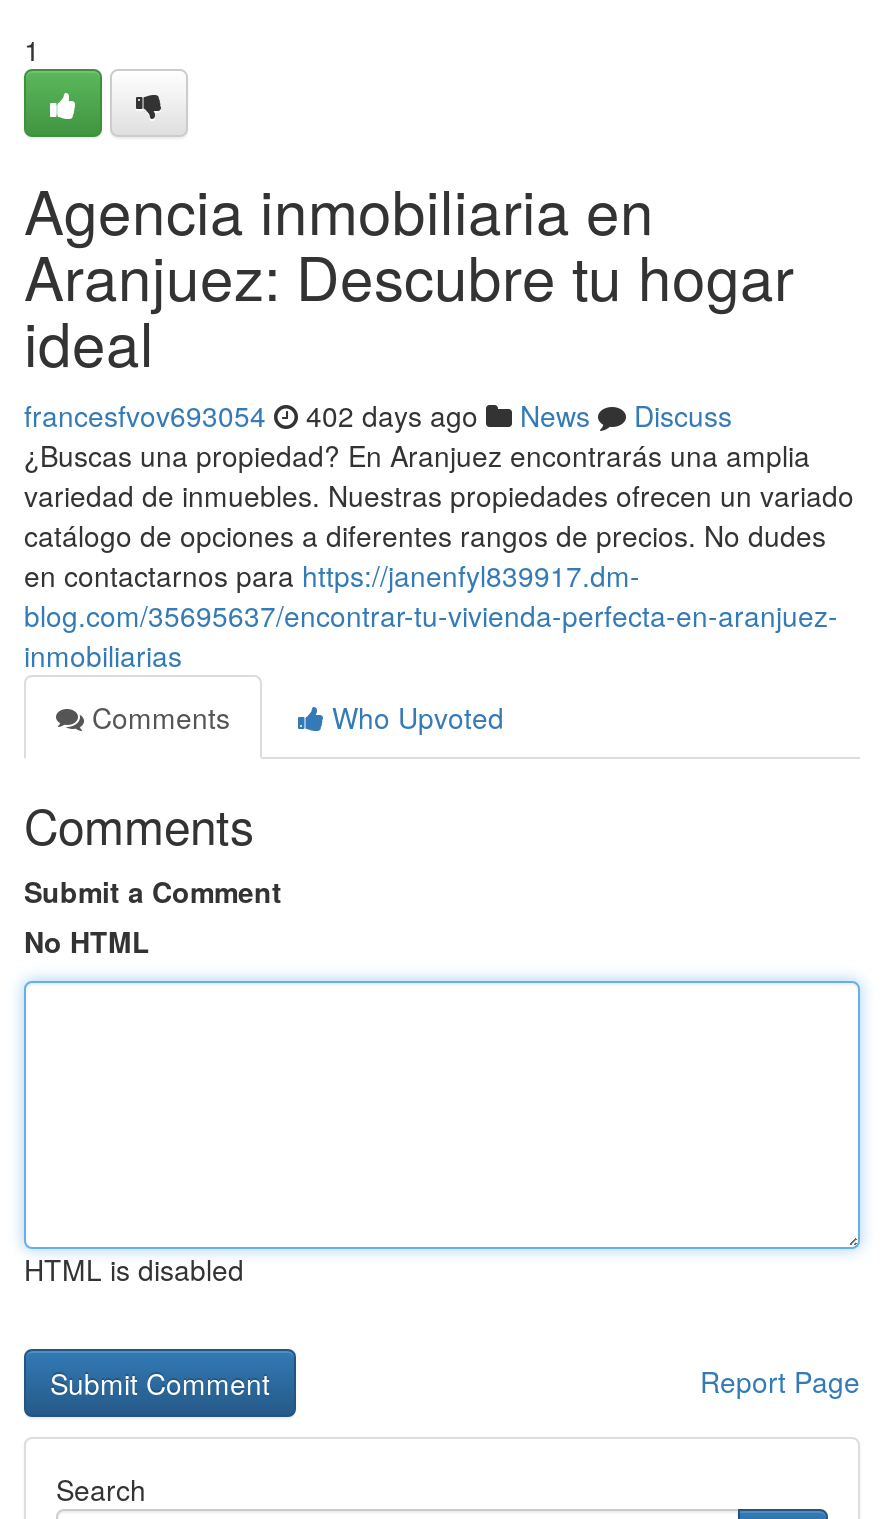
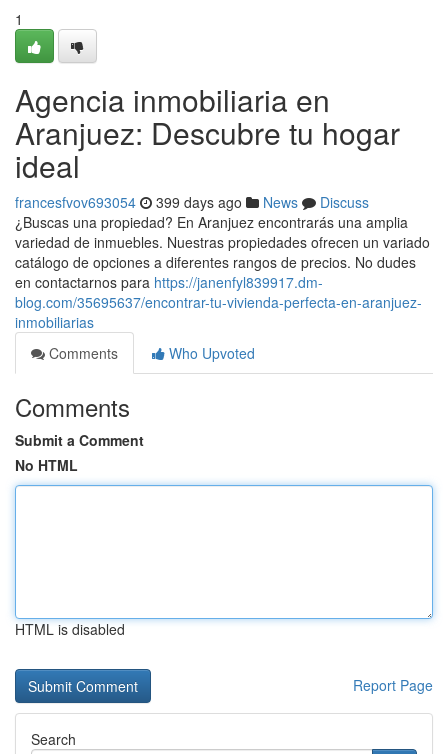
- francesfvov693054 402 days ago News Discuss
+ francesfvov693054 399 days ago News Discuss
